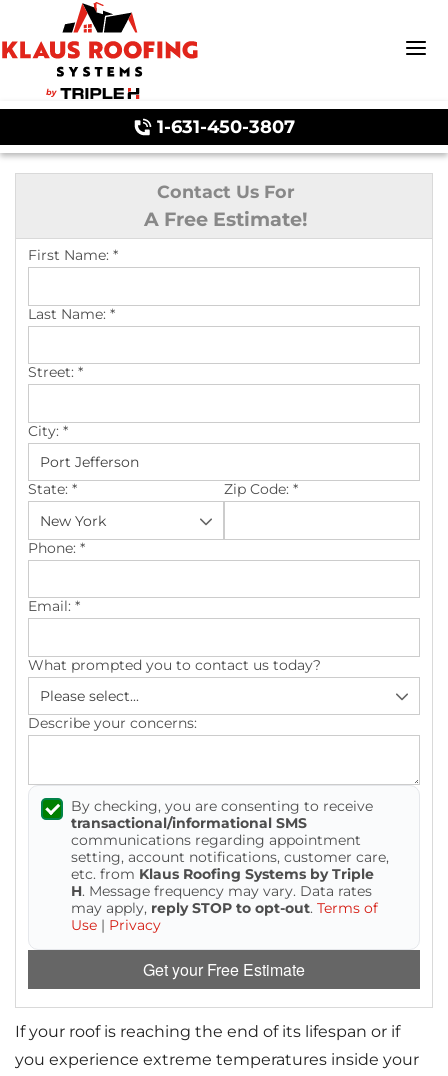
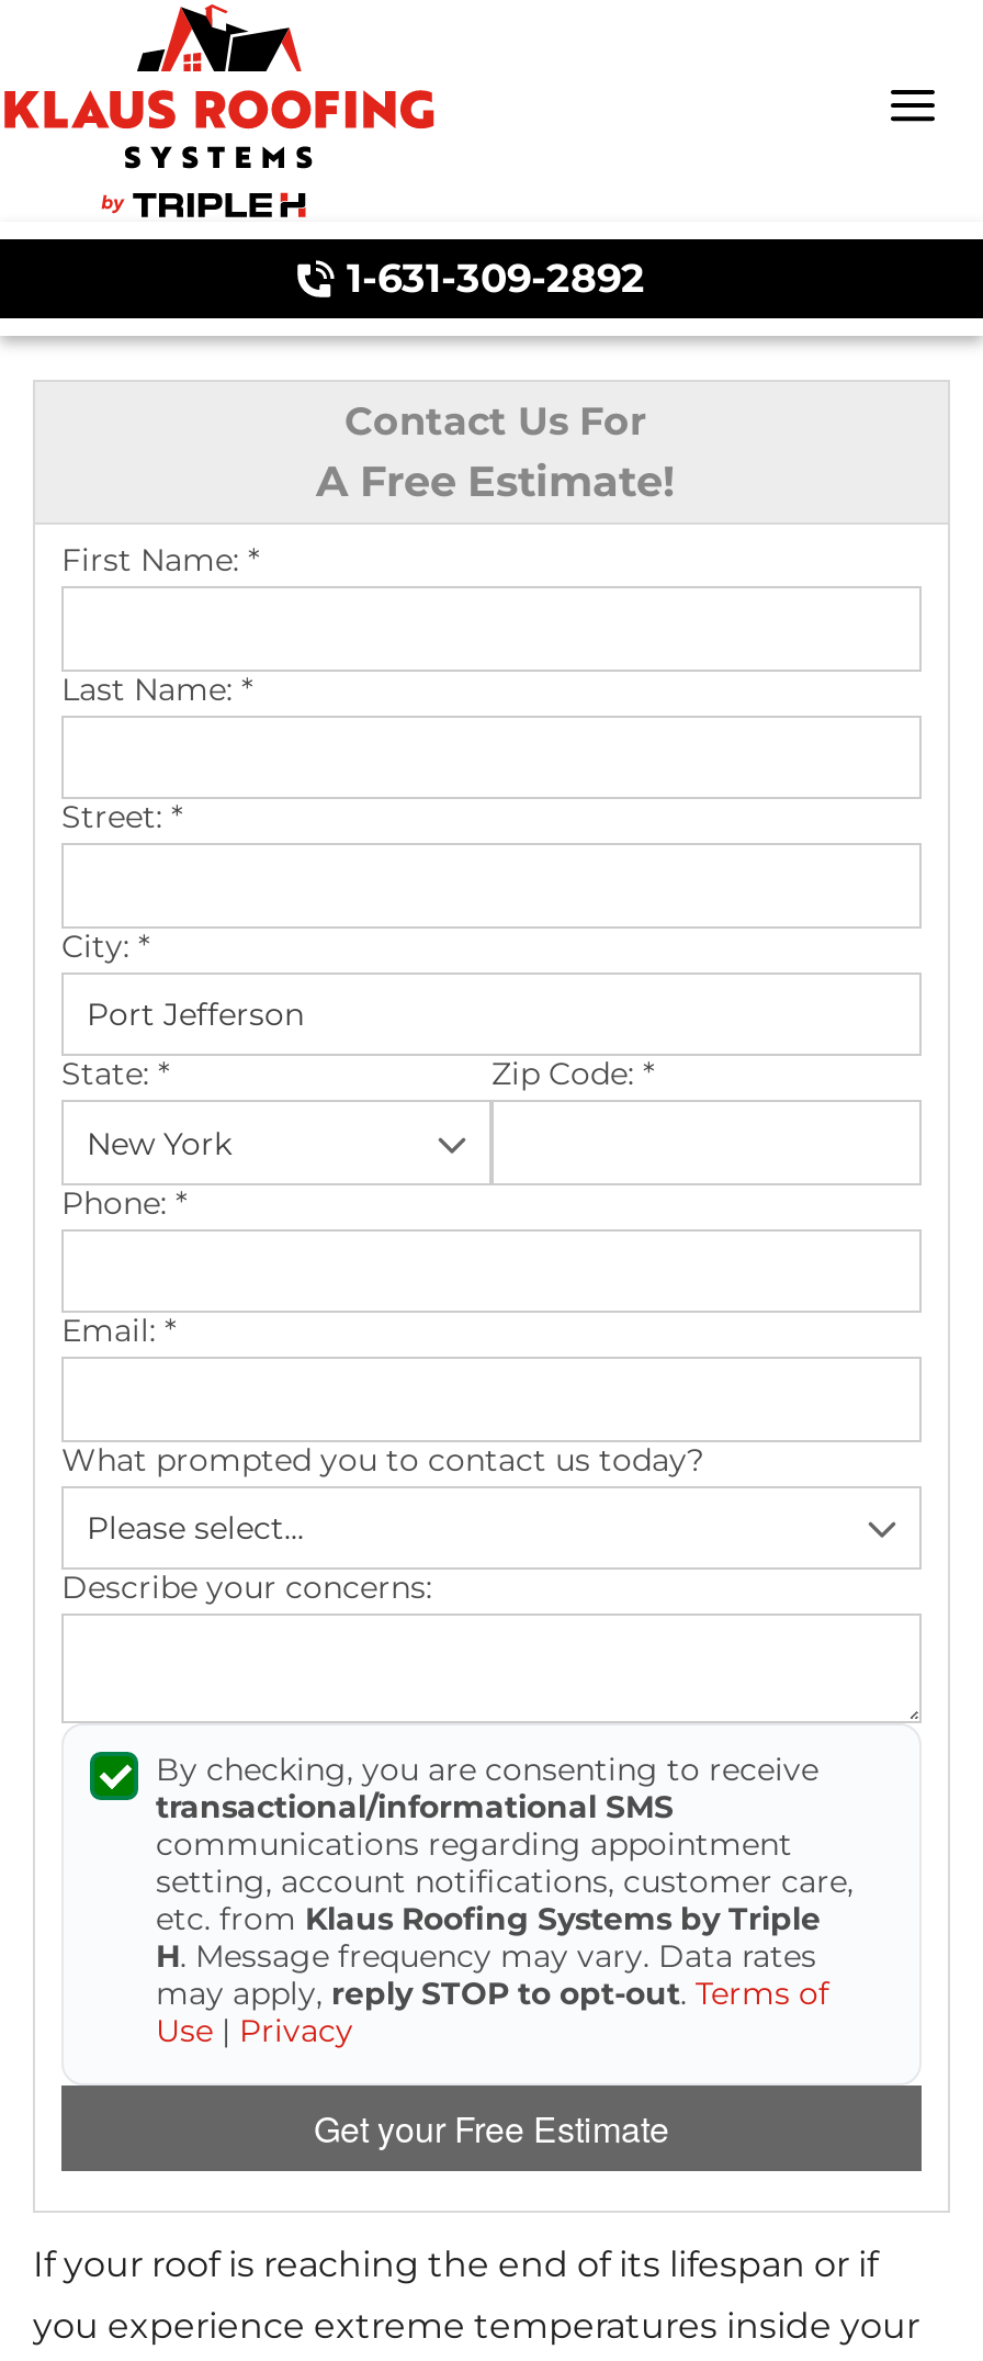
- 1-631-450-3807
+ 1-631-309-2892
